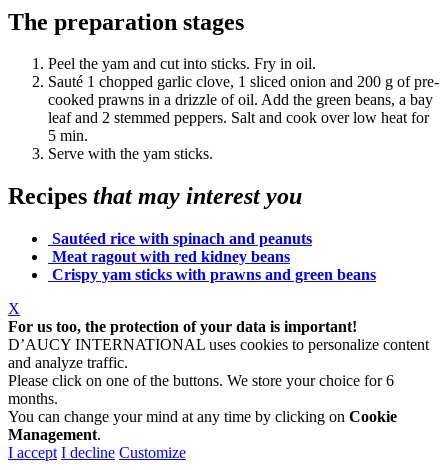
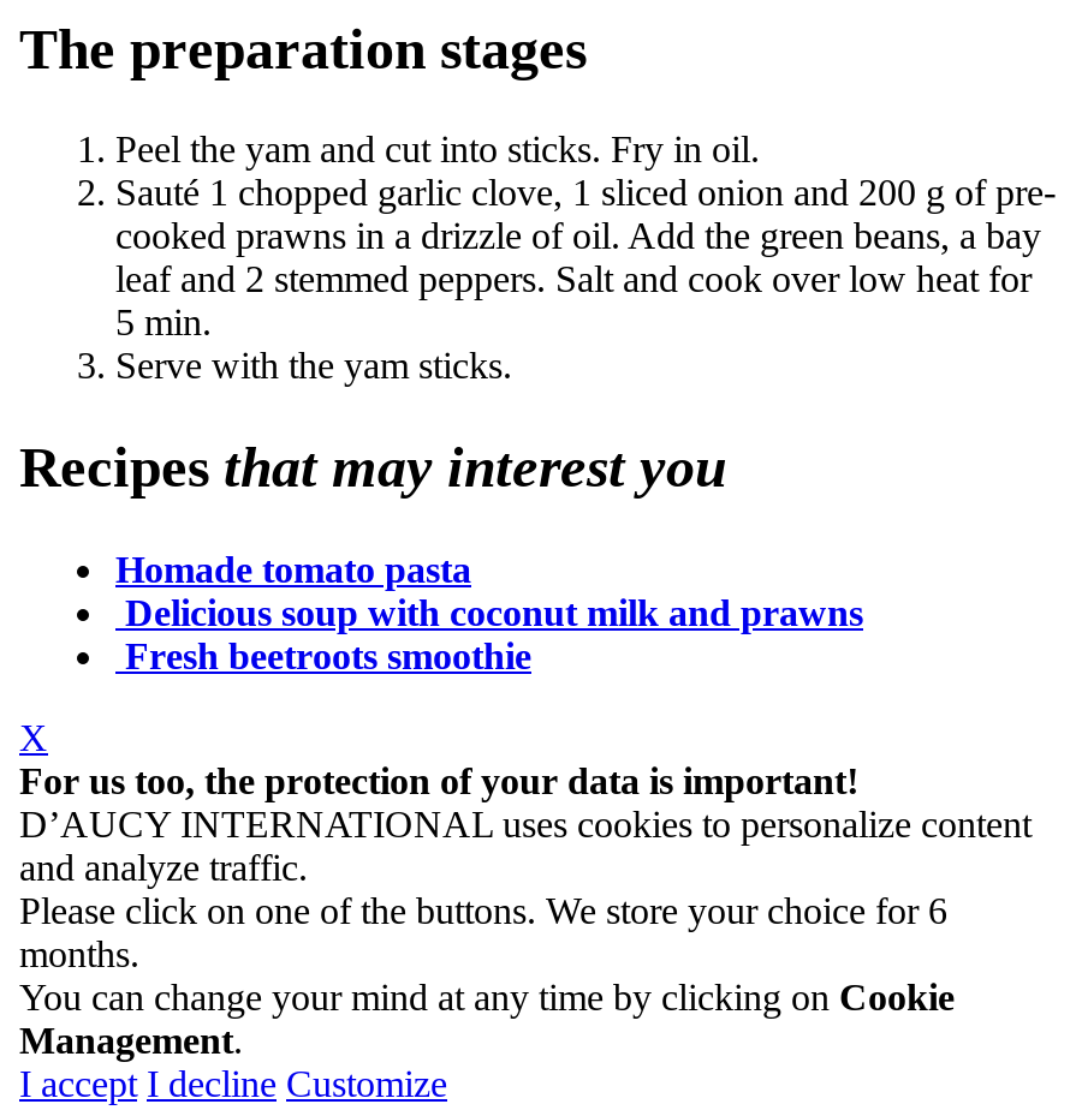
- Sautéed rice with spinach and peanuts
- Meat ragout with red kidney beans
- Crispy yam sticks with prawns and green beans
+ Homade tomato pasta
+ Delicious soup with coconut milk and prawns
+ Fresh beetroots smoothie
